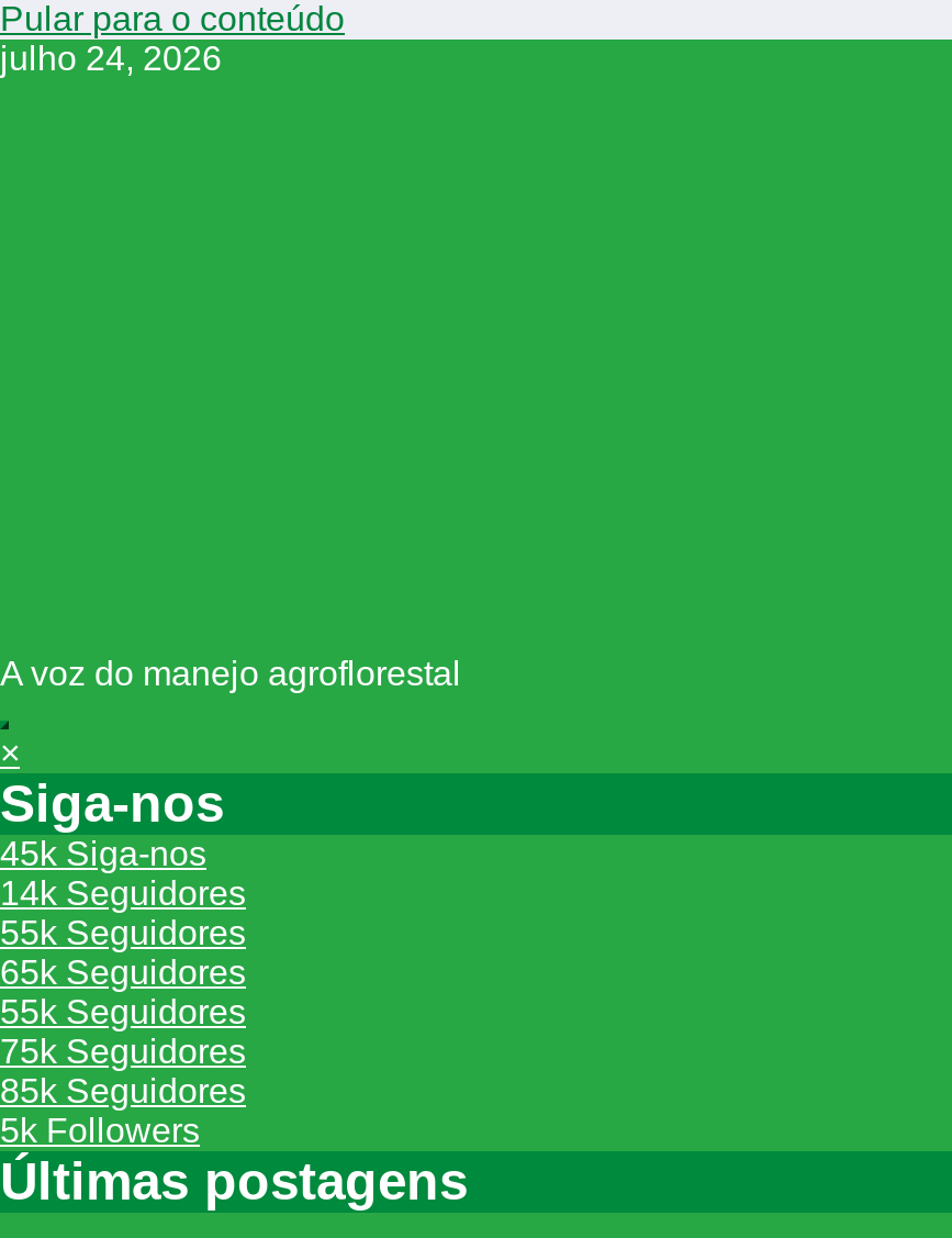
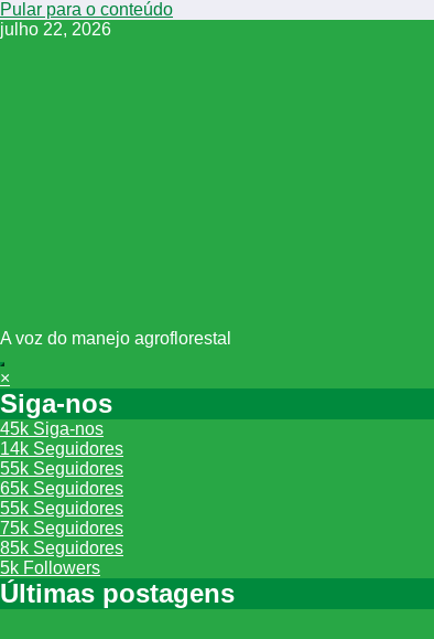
- julho 24, 2026
+ julho 22, 2026
